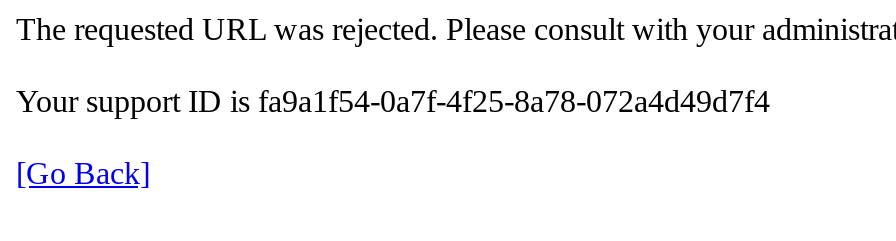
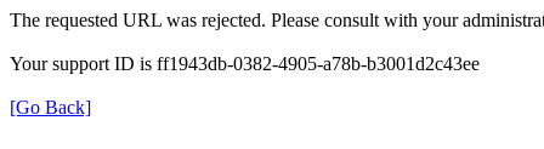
- Your support ID is fa9a1f54-0a7f-4f25-8a78-072a4d49d7f4
+ Your support ID is ff1943db-0382-4905-a78b-b3001d2c43ee
